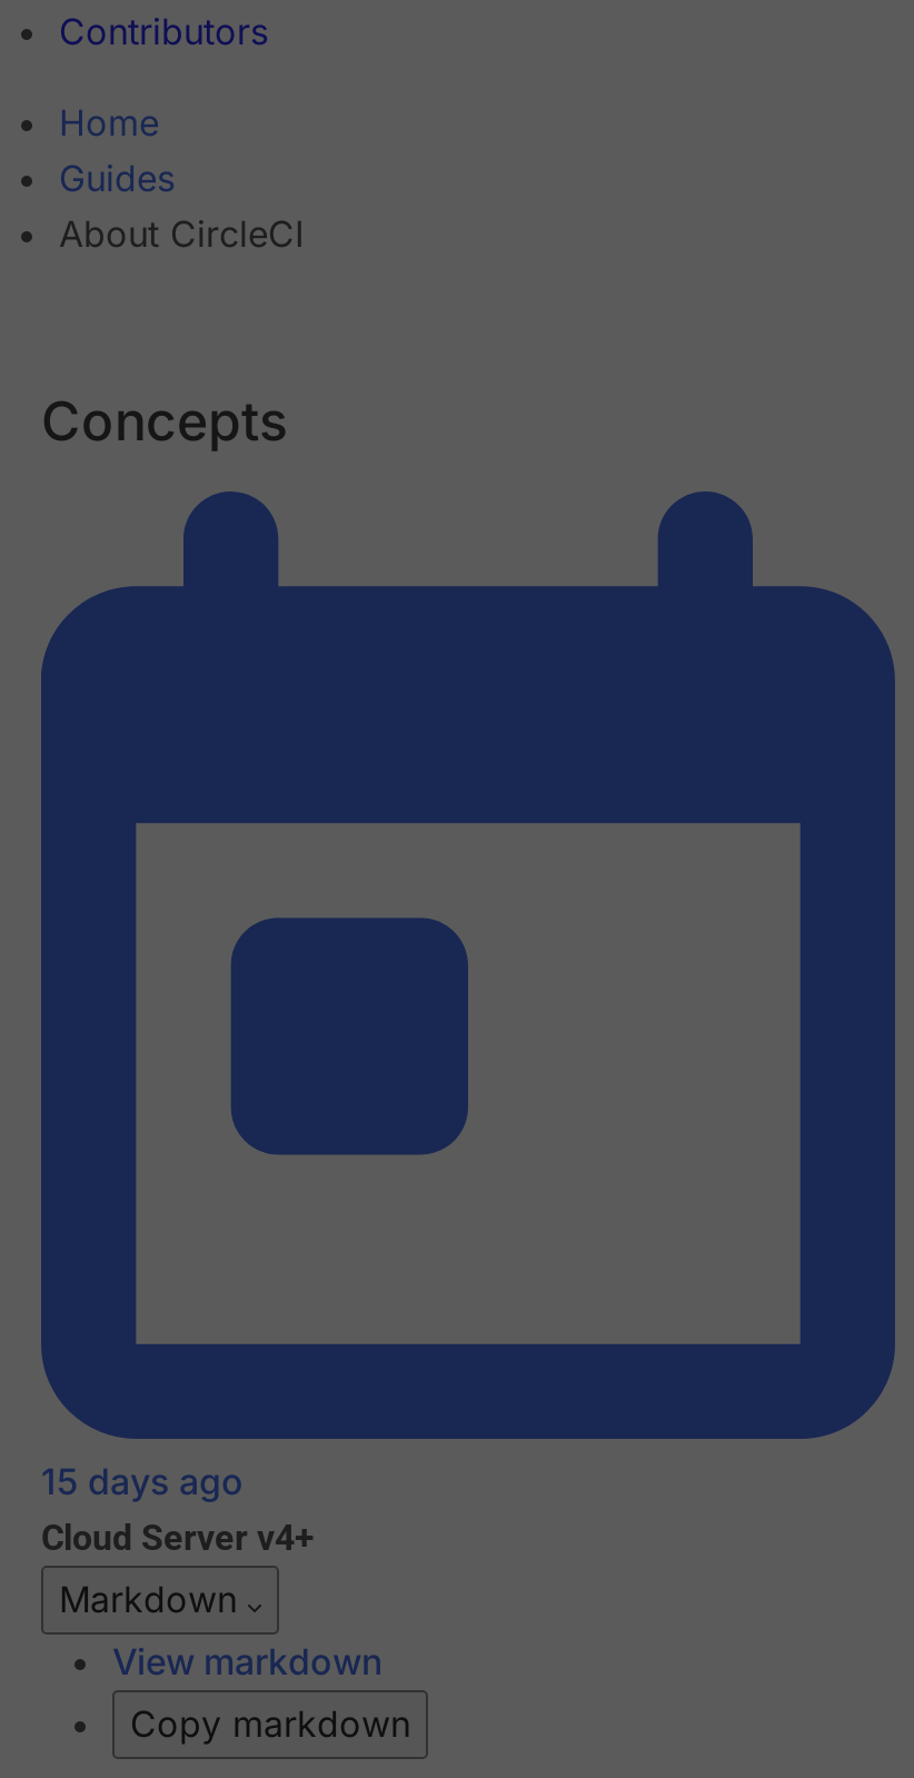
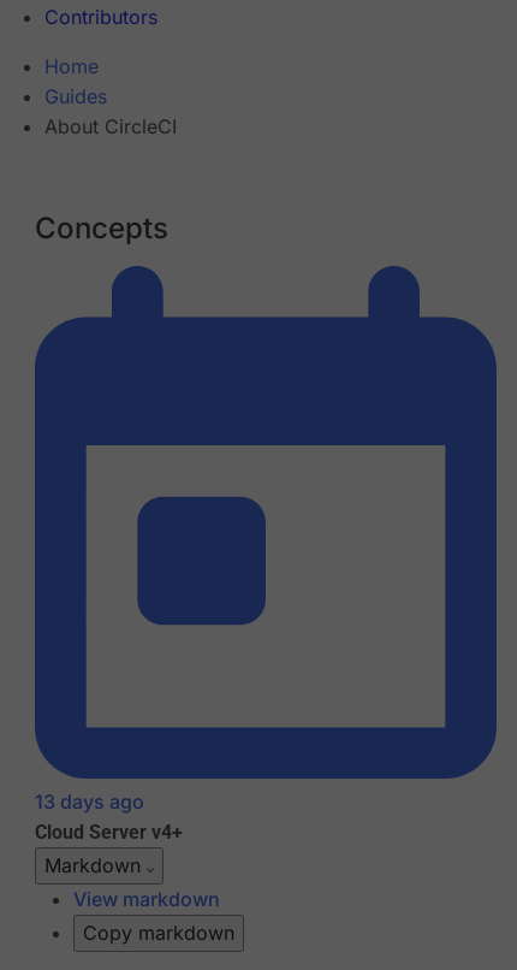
- 15 days ago
+ 13 days ago
